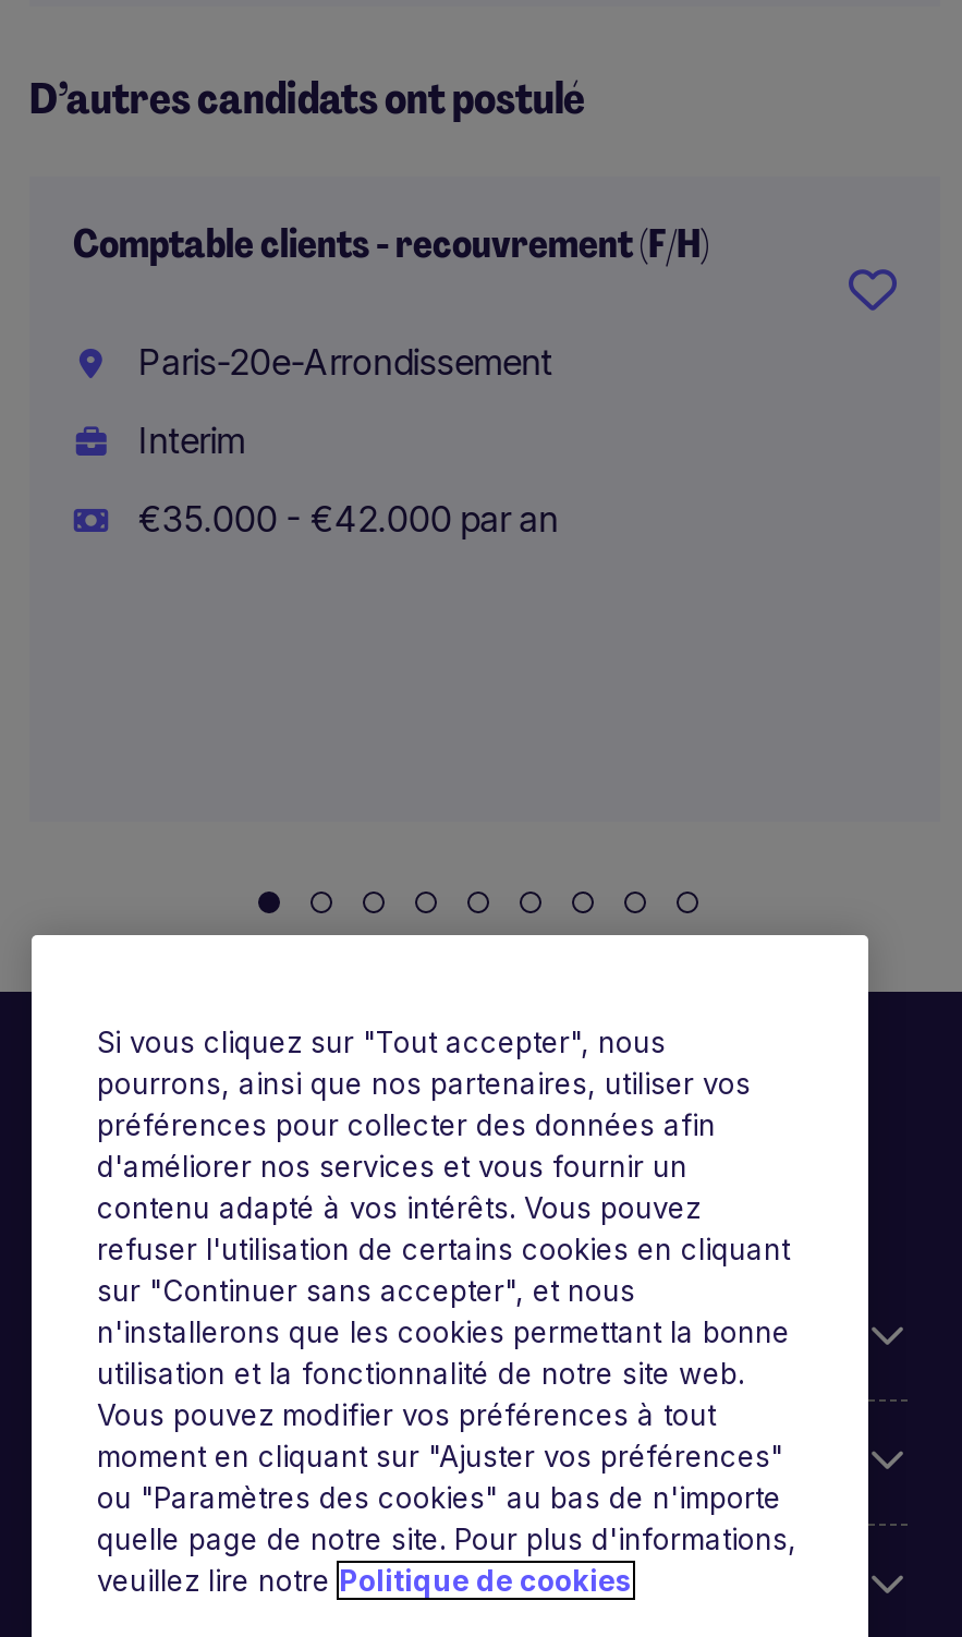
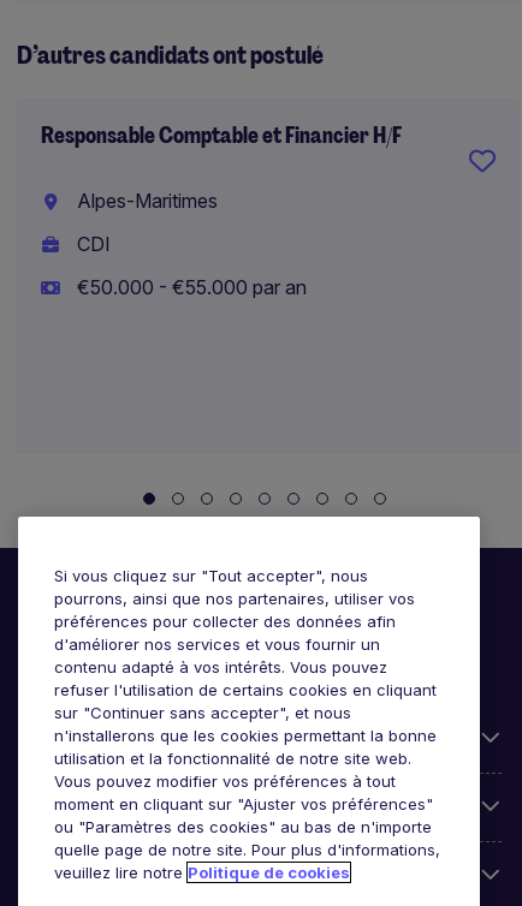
- Comptable clients - recouvrement (F/H)
+ Responsable Comptable et Financier H/F

- Paris-20e-Arrondissement
+ Alpes-Maritimes

- Interim
+ CDI

- €35.000 - €42.000 par an
+ €50.000 - €55.000 par an
